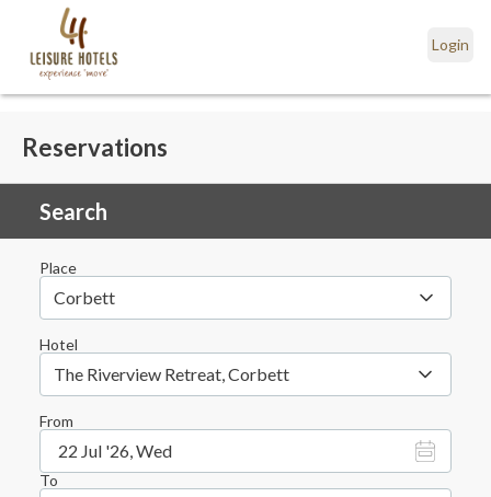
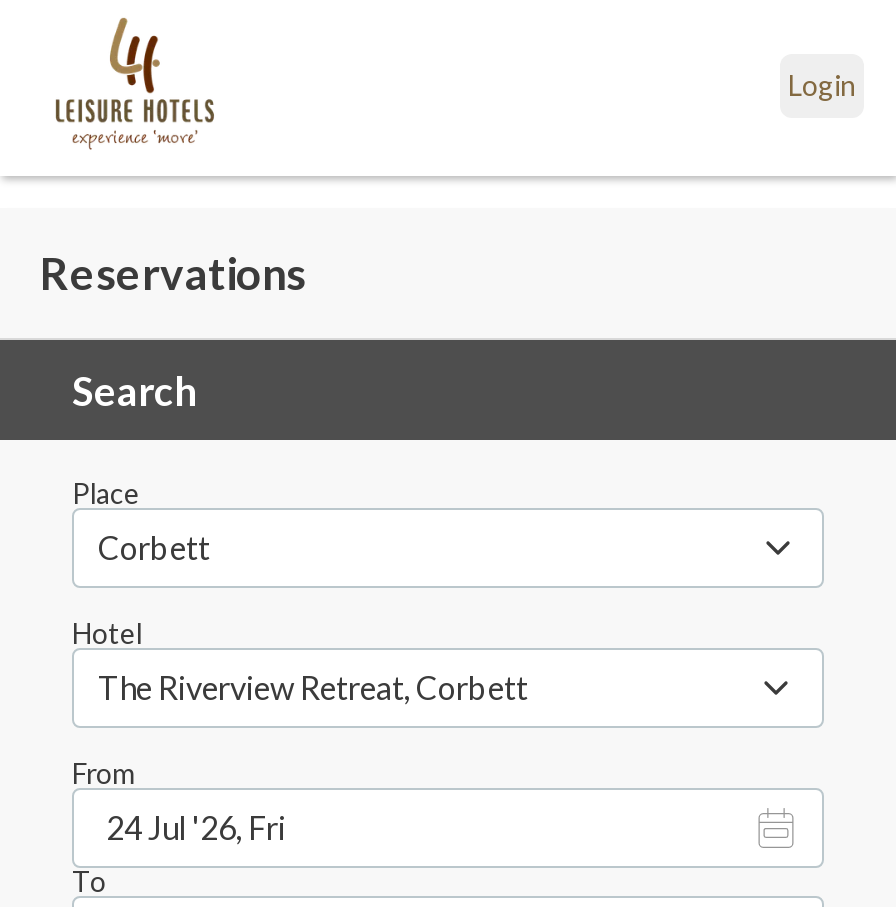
- 22 Jul '26, Wed
+ 24 Jul '26, Fri
